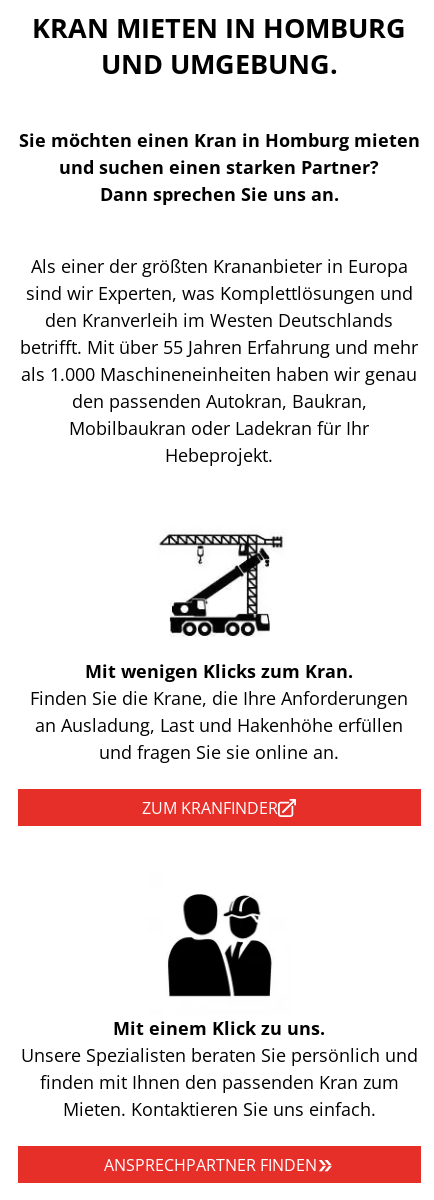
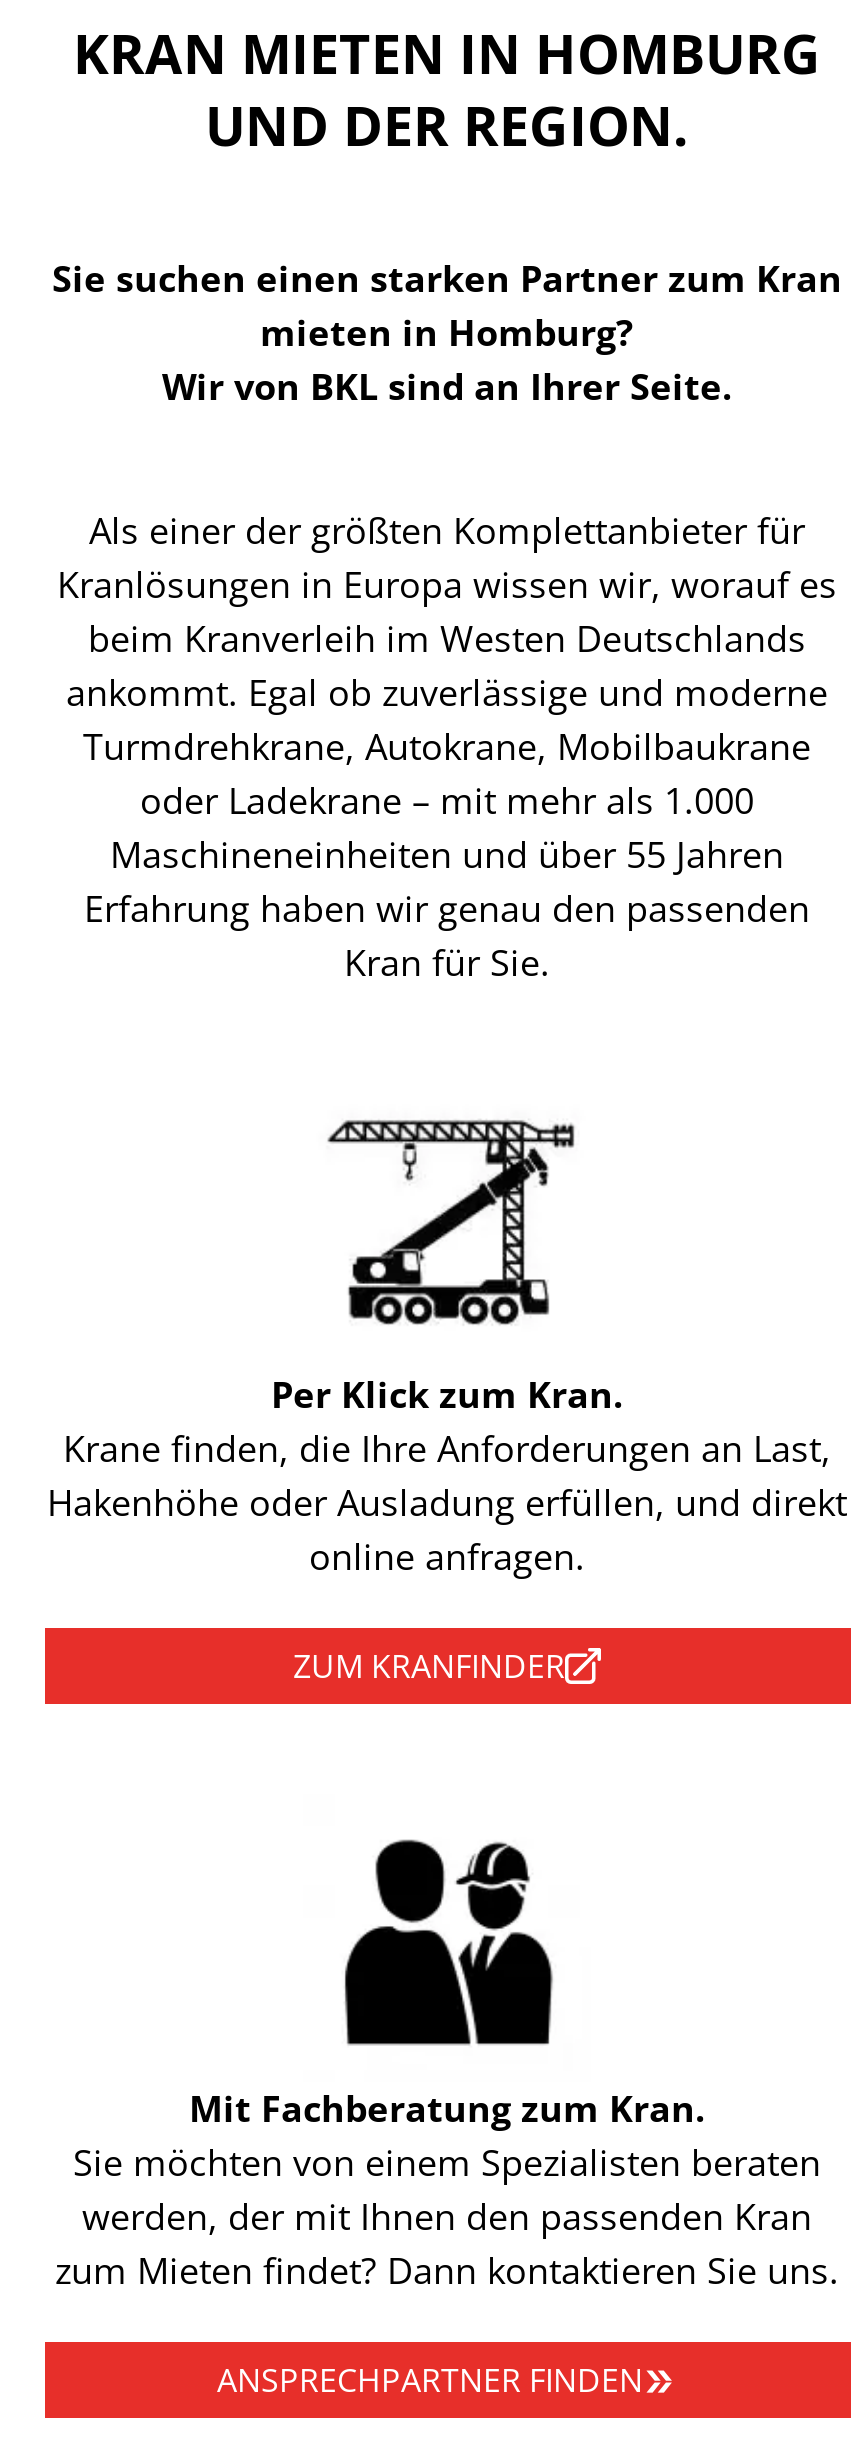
- UND UMGEBUNG.
+ UND DER REGION.

- Sie möchten einen Kran in Homburg mieten
- und suchen einen starken Partner?
- Dann sprechen Sie uns an.
+ Sie suchen einen starken Partner zum Kran
+ mieten in Homburg?
+ Wir von BKL sind an Ihrer Seite.

- Als einer der größten Krananbieter in Europa
- sind wir Experten, was Komplettlösungen und
- den Kranverleih im Westen Deutschlands
- betrifft. Mit über 55 Jahren Erfahrung und mehr
- als 1.000 Maschineneinheiten haben wir genau
- den passenden Autokran, Baukran,
- Mobilbaukran oder Ladekran für Ihr
- Hebeprojekt.
+ Als einer der größten Komplettanbieter für
+ Kranlösungen in Europa wissen wir, worauf es
+ beim Kranverleih im Westen Deutschlands
+ ankommt. Egal ob zuverlässige und moderne
+ Turmdrehkrane, Autokrane, Mobilbaukrane
+ oder Ladekrane – mit mehr als 1.000
+ Maschineneinheiten und über 55 Jahren
+ Erfahrung haben wir genau den passenden
+ Kran für Sie.

- Mit wenigen Klicks zum Kran.
- Finden Sie die Krane, die Ihre Anforderungen
- an Ausladung, Last und Hakenhöhe erfüllen
- und fragen Sie sie online an.
+ Per Klick zum Kran.
+ Krane finden, die Ihre Anforderungen an Last,
+ Hakenhöhe oder Ausladung erfüllen, und direkt
+ online anfragen.

- Mit einem Klick zu uns.
- Unsere Spezialisten beraten Sie persönlich und
- finden mit Ihnen den passenden Kran zum
- Mieten. Kontaktieren Sie uns einfach.
+ Mit Fachberatung zum Kran.
+ Sie möchten von einem Spezialisten beraten
+ werden, der mit Ihnen den passenden Kran
+ zum Mieten findet? Dann kontaktieren Sie uns.
